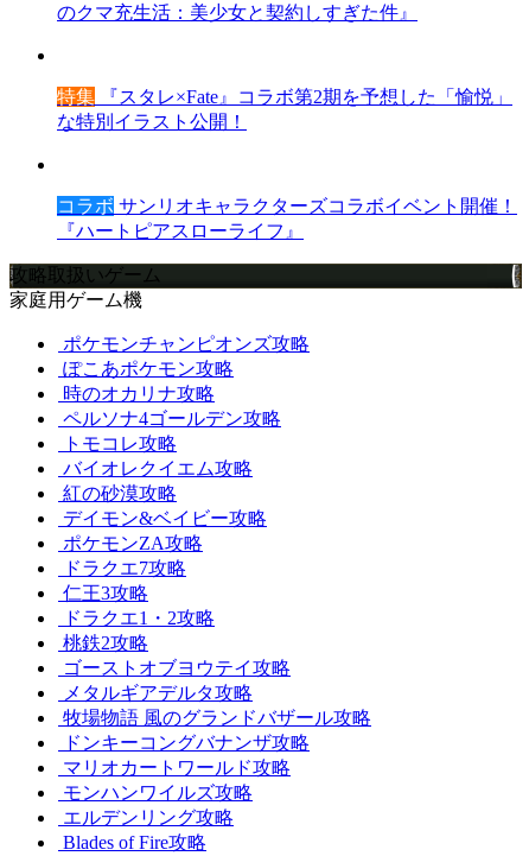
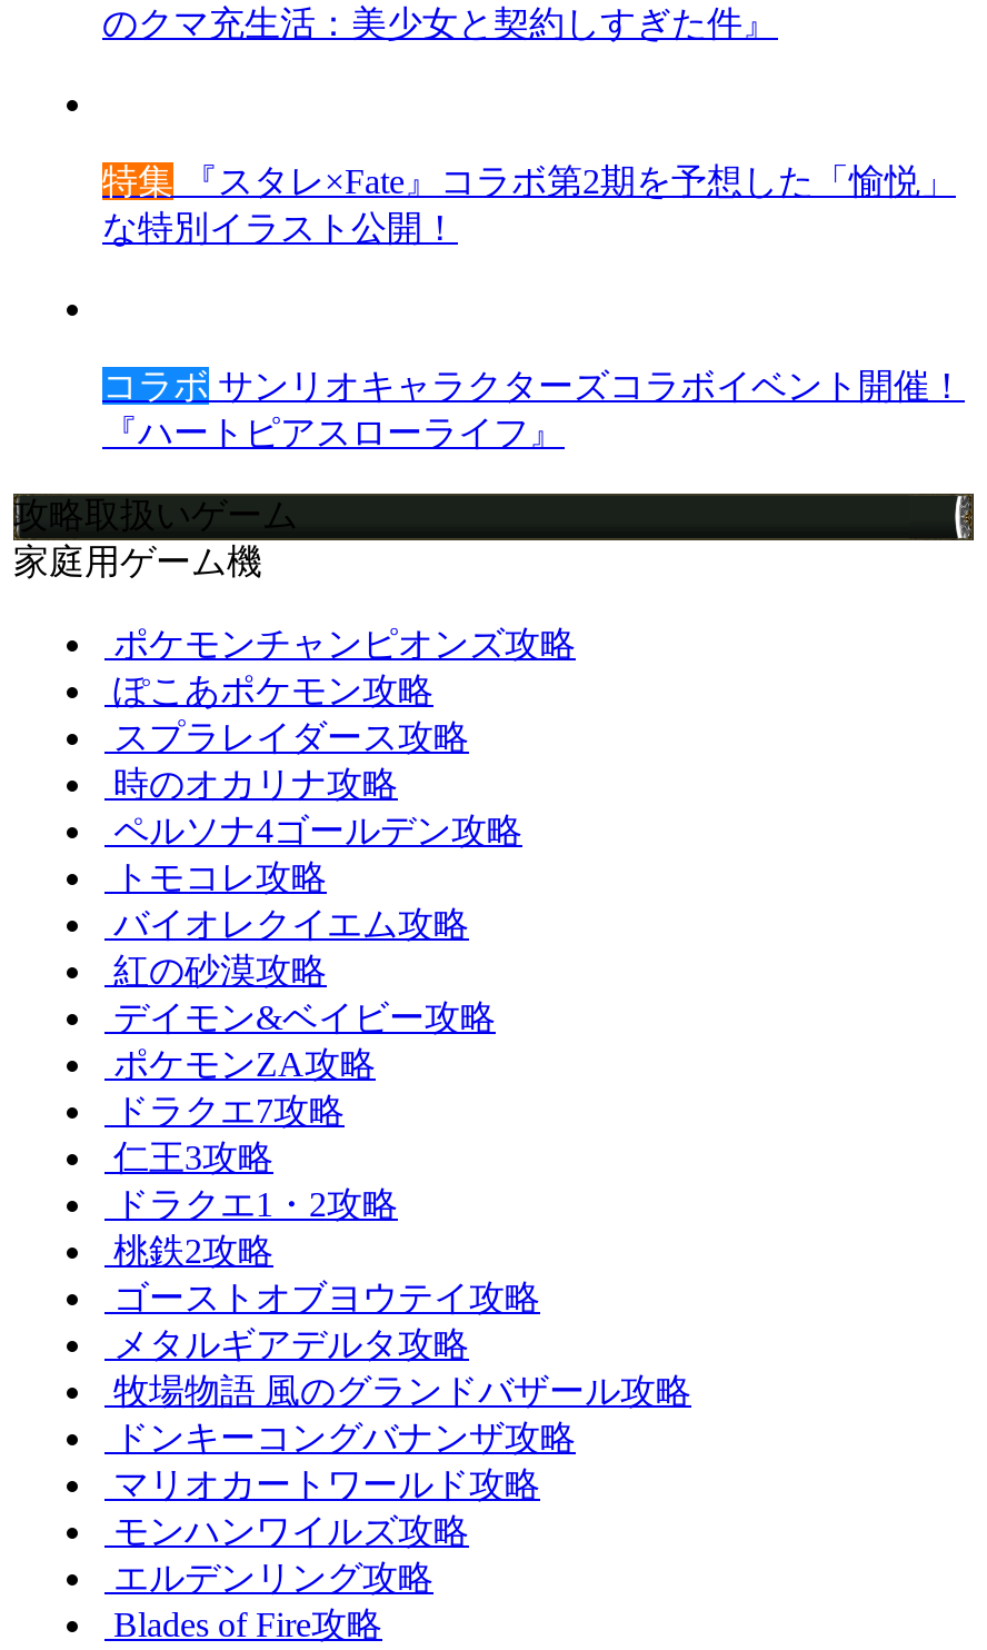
+ スプラレイダース攻略
